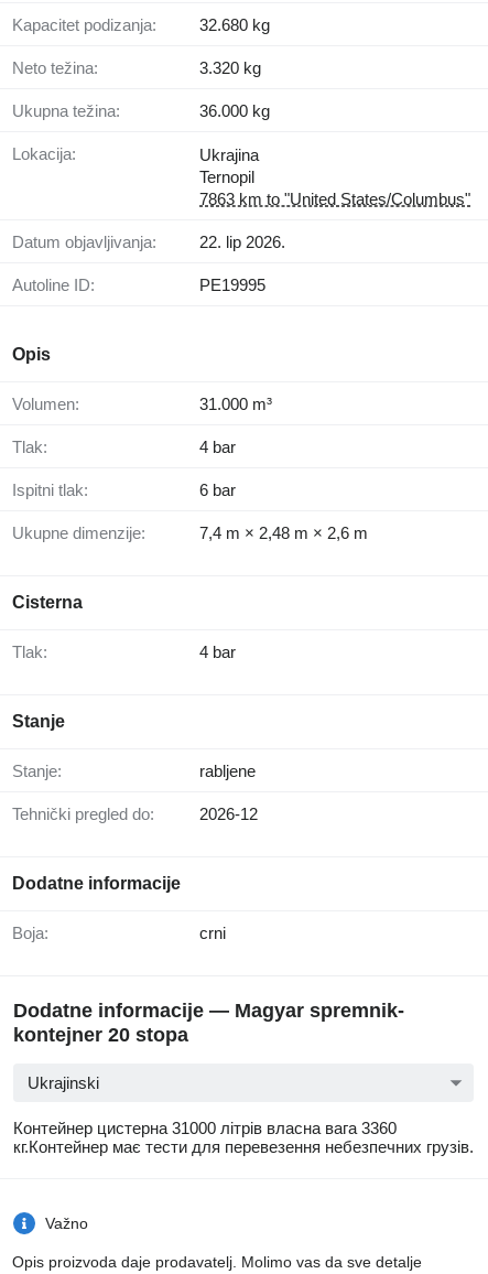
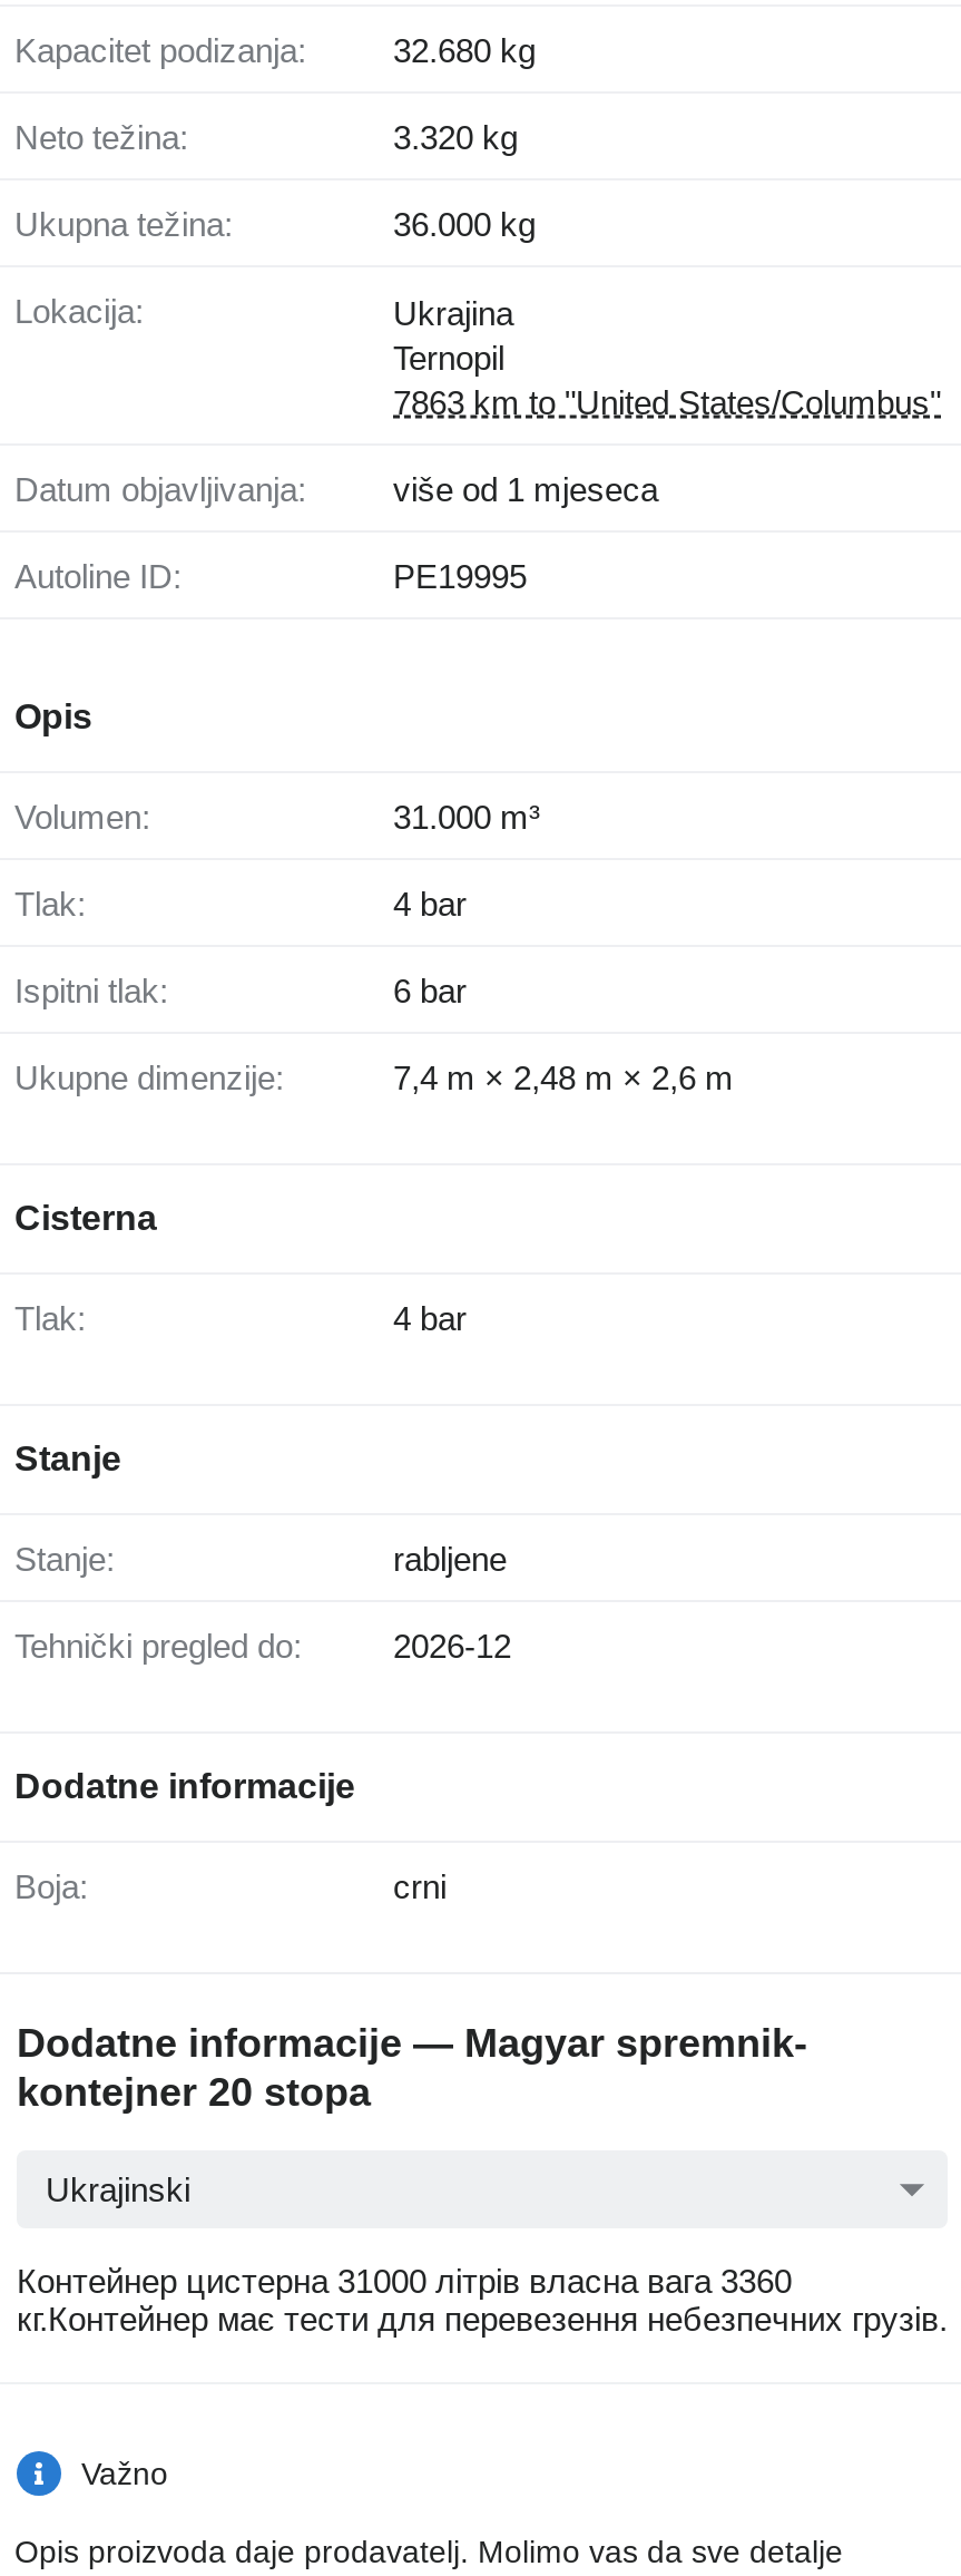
- 22. lip 2026.
+ više od 1 mjeseca
